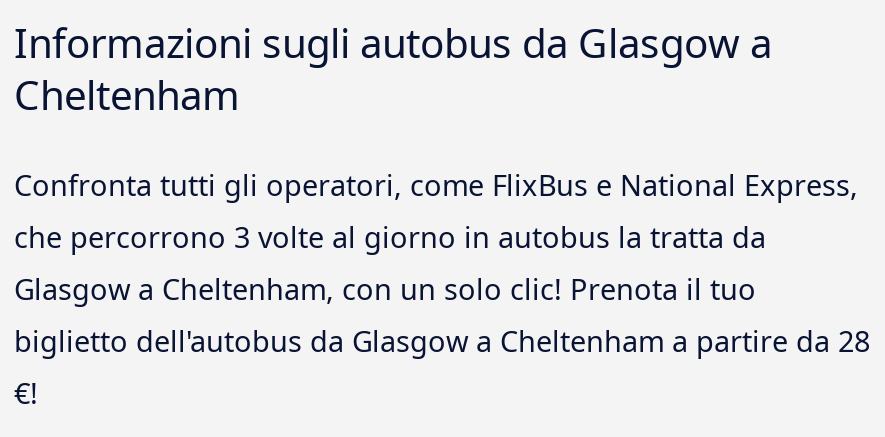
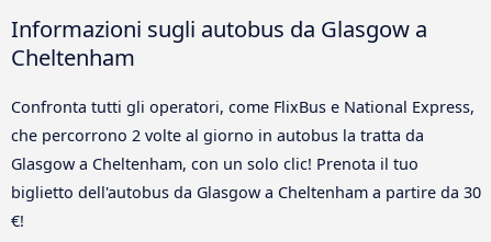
- che percorrono 3 volte al giorno in autobus la tratta da
+ che percorrono 2 volte al giorno in autobus la tratta da

- biglietto dell'autobus da Glasgow a Cheltenham a partire da 28
+ biglietto dell'autobus da Glasgow a Cheltenham a partire da 30
